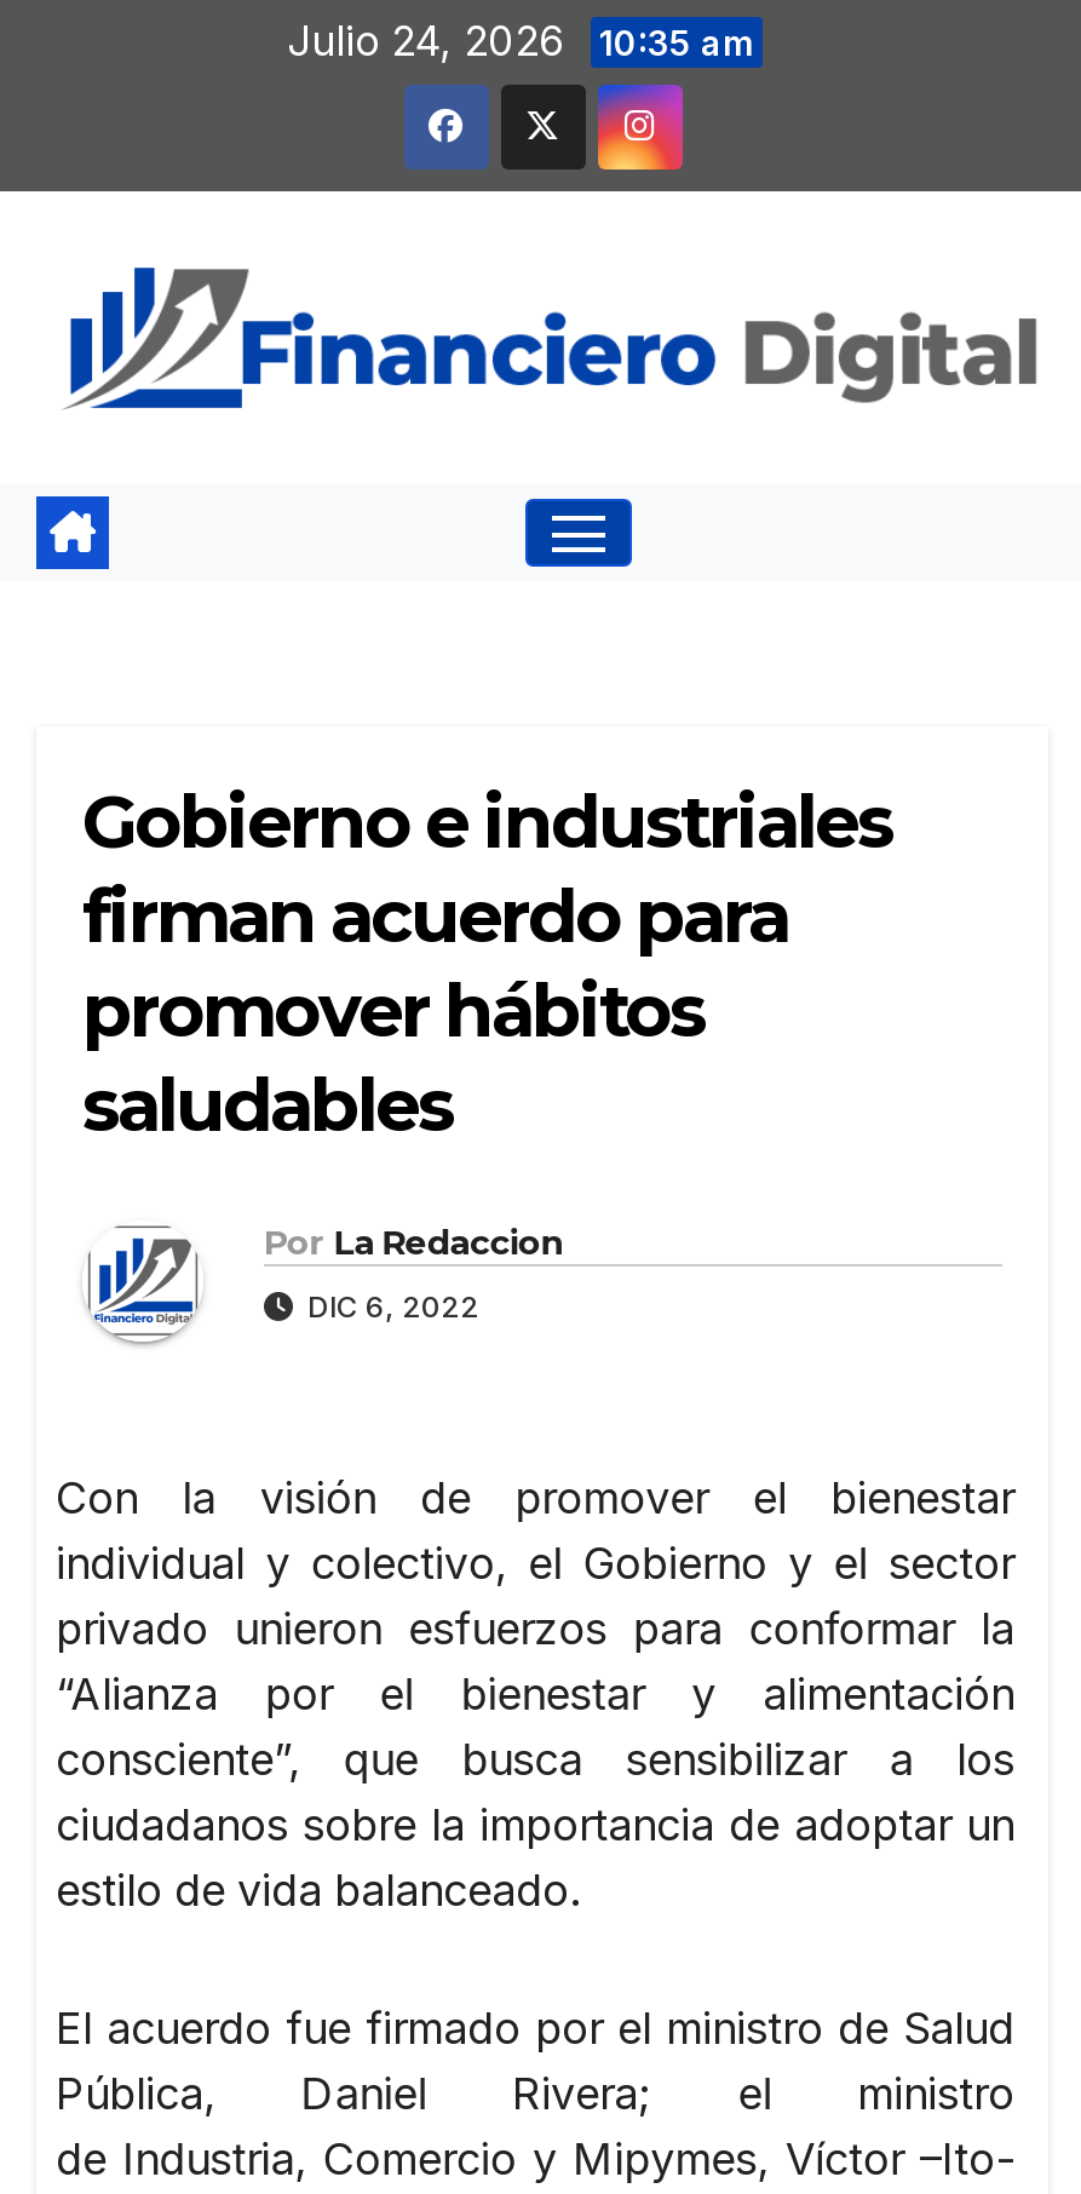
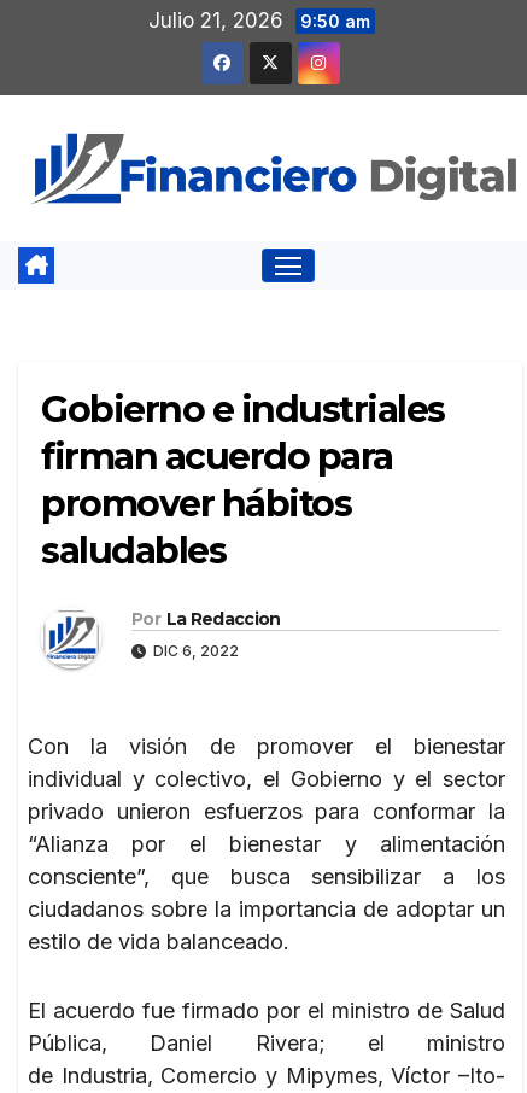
- Julio 24, 2026 10:35 am
+ Julio 21, 2026 9:50 am
